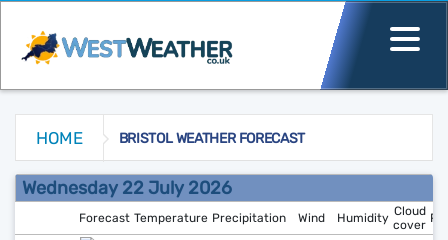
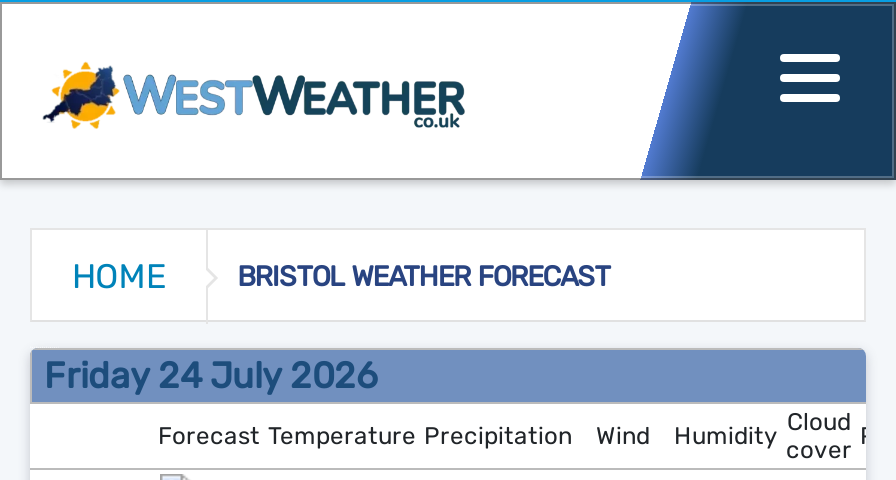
- Wednesday 22 July 2026
+ Friday 24 July 2026
